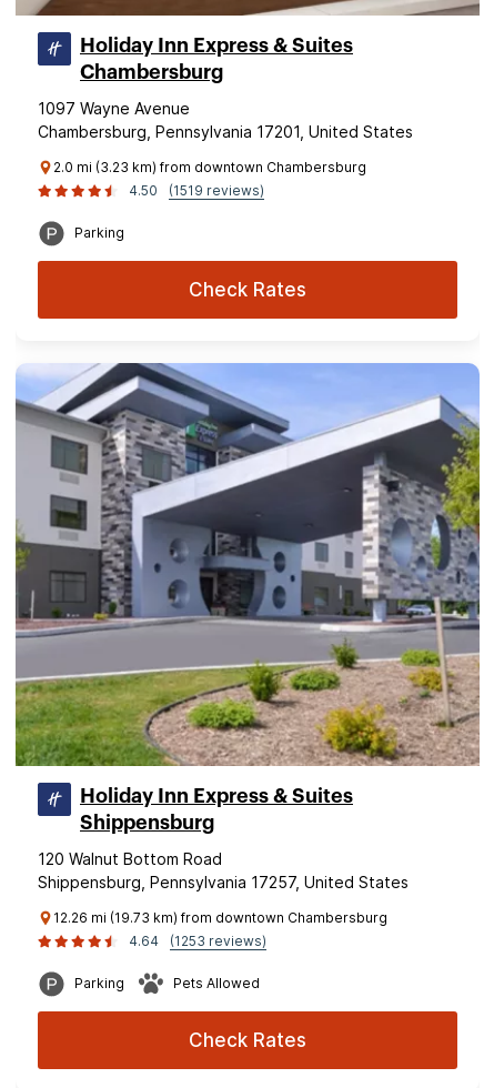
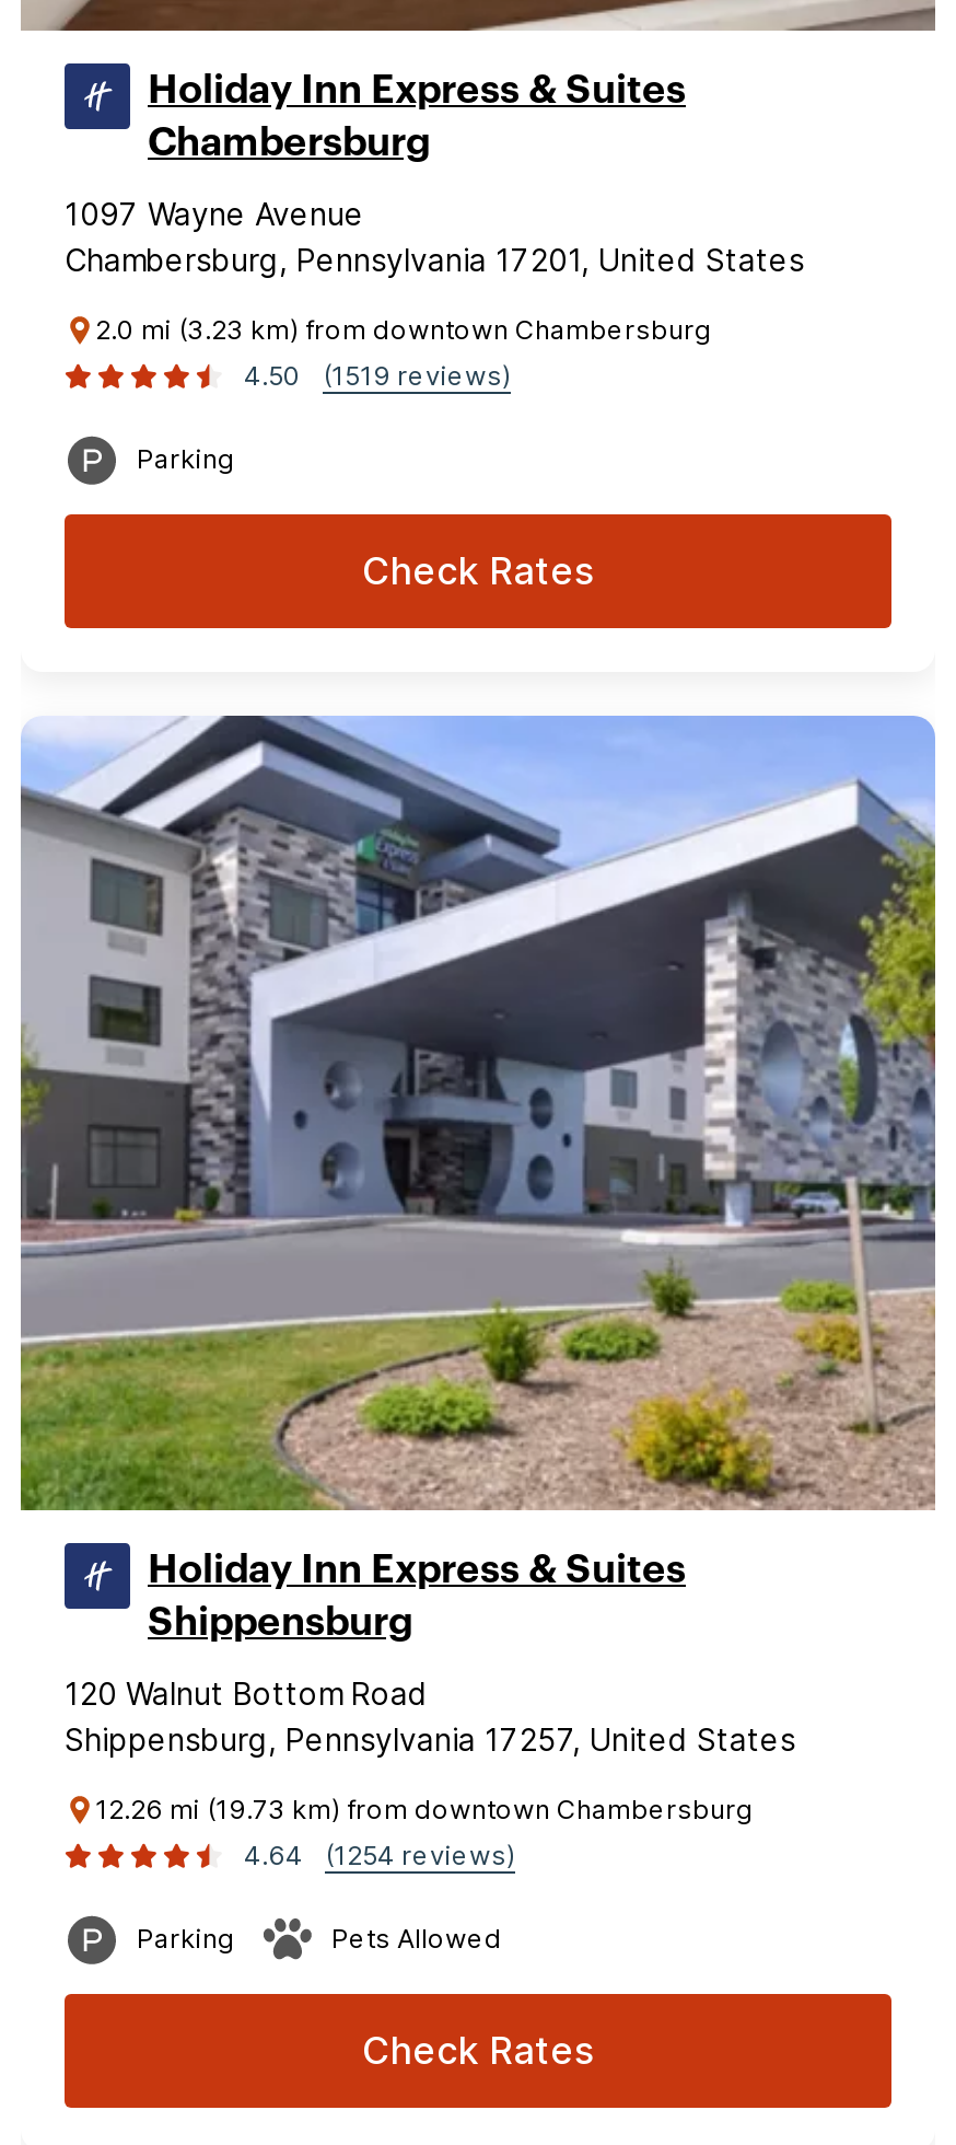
- 4.64 (1253 reviews)
+ 4.64 (1254 reviews)
